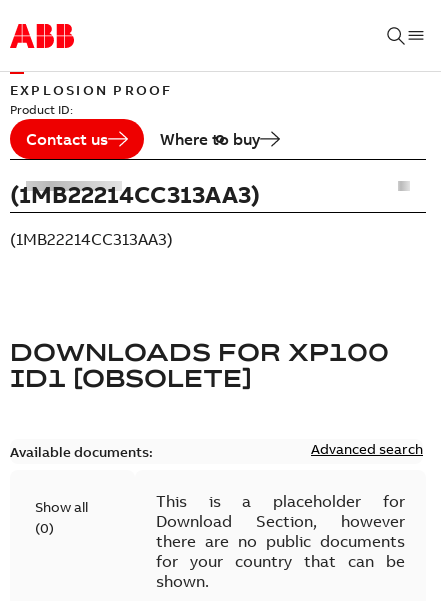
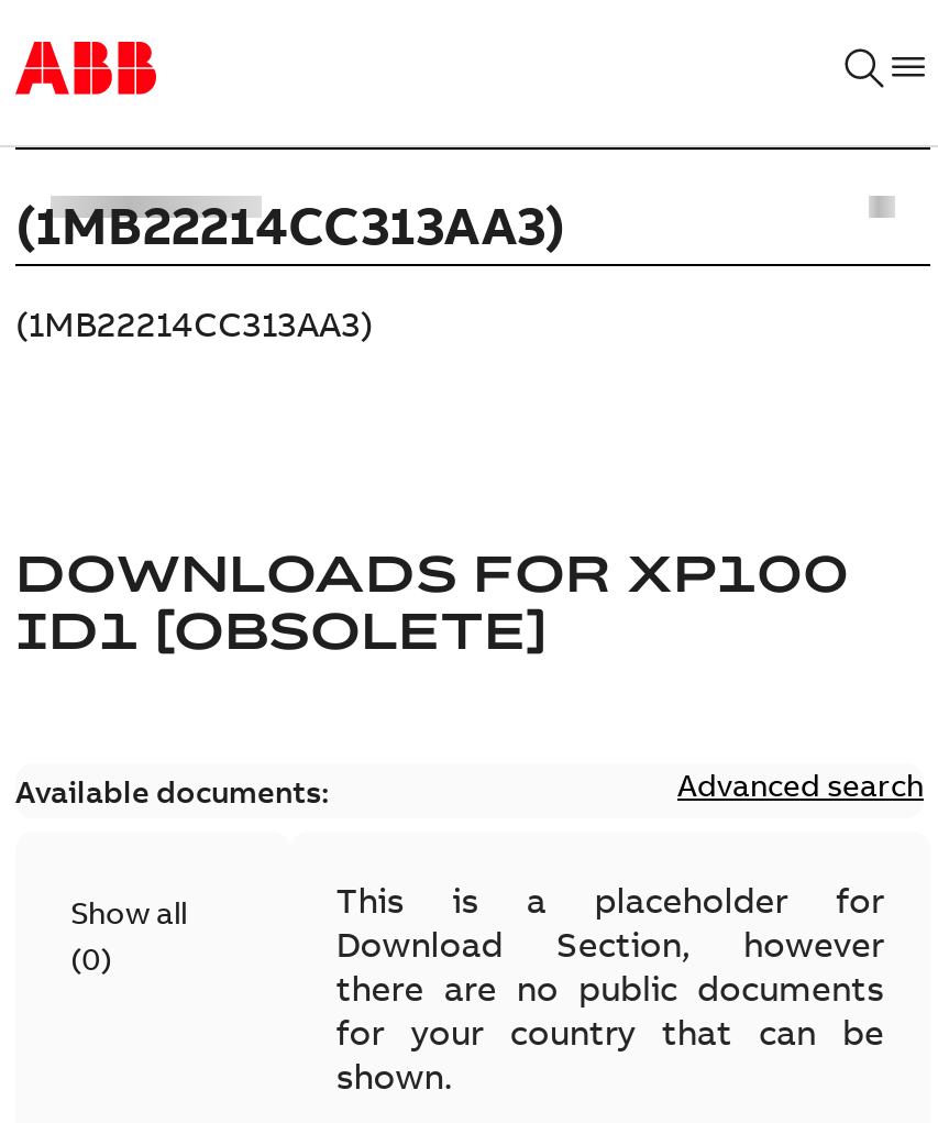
- EXPLOSION PROOF
- Product ID:
- Contact us
- Where to buy
